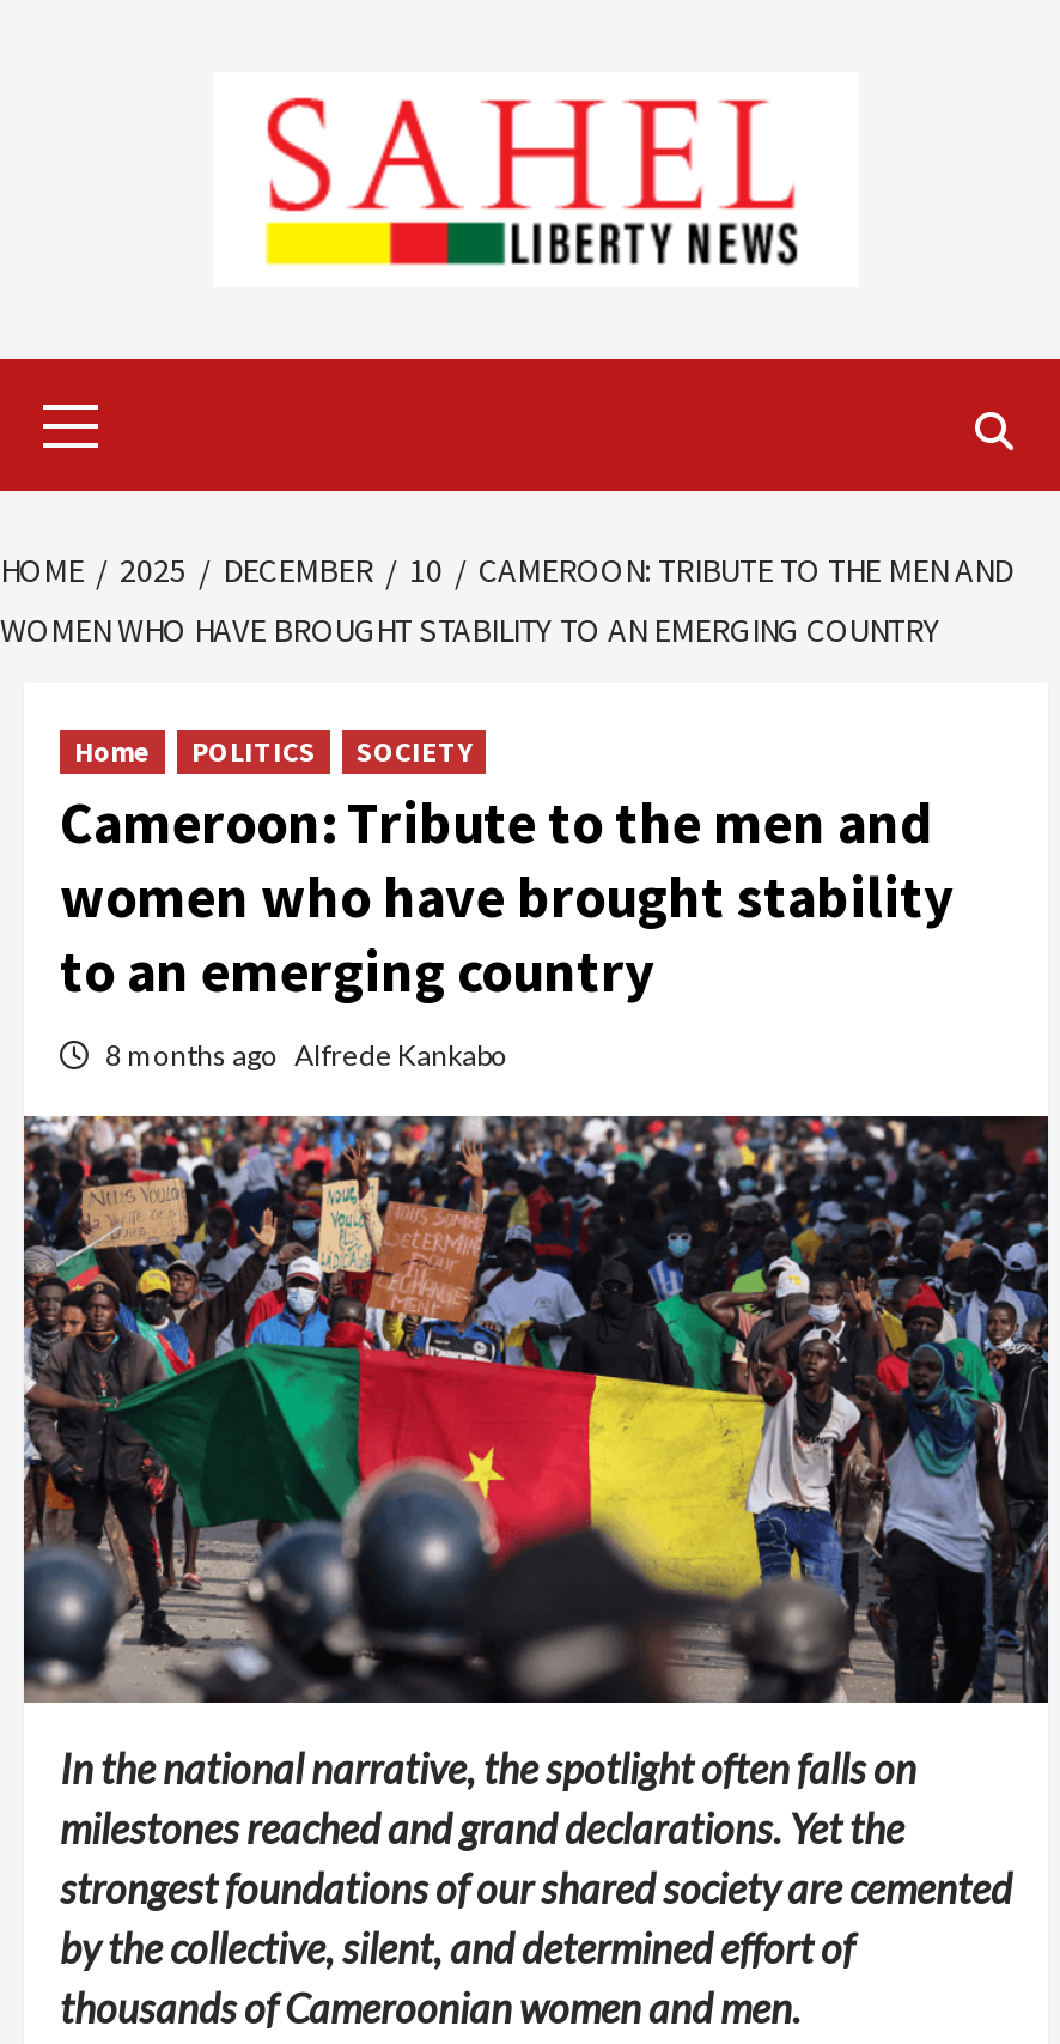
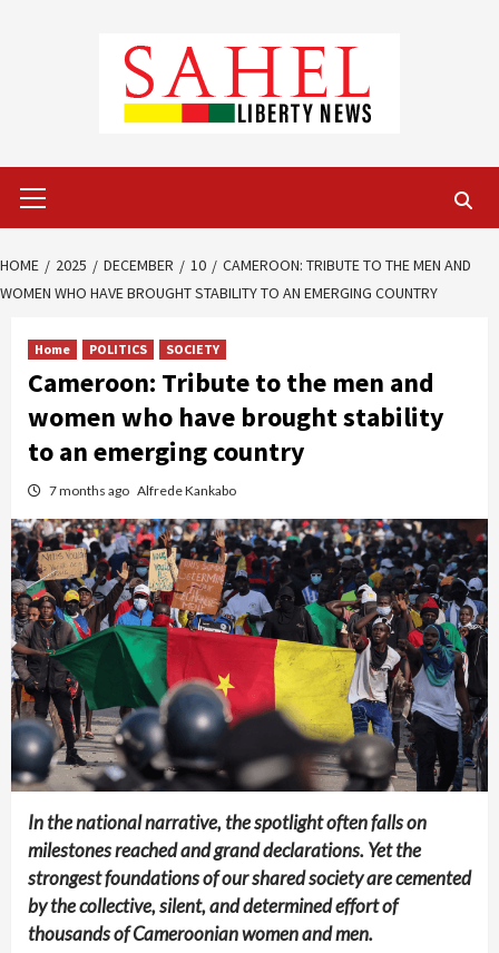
- 8 months ago Alfrede Kankabo
+ 7 months ago Alfrede Kankabo
